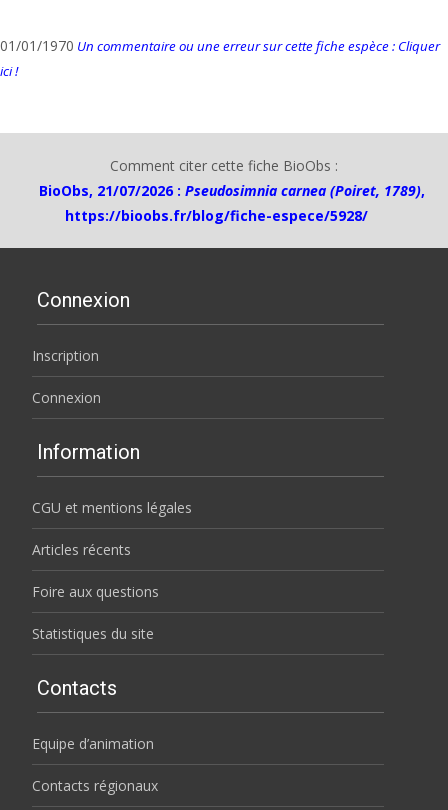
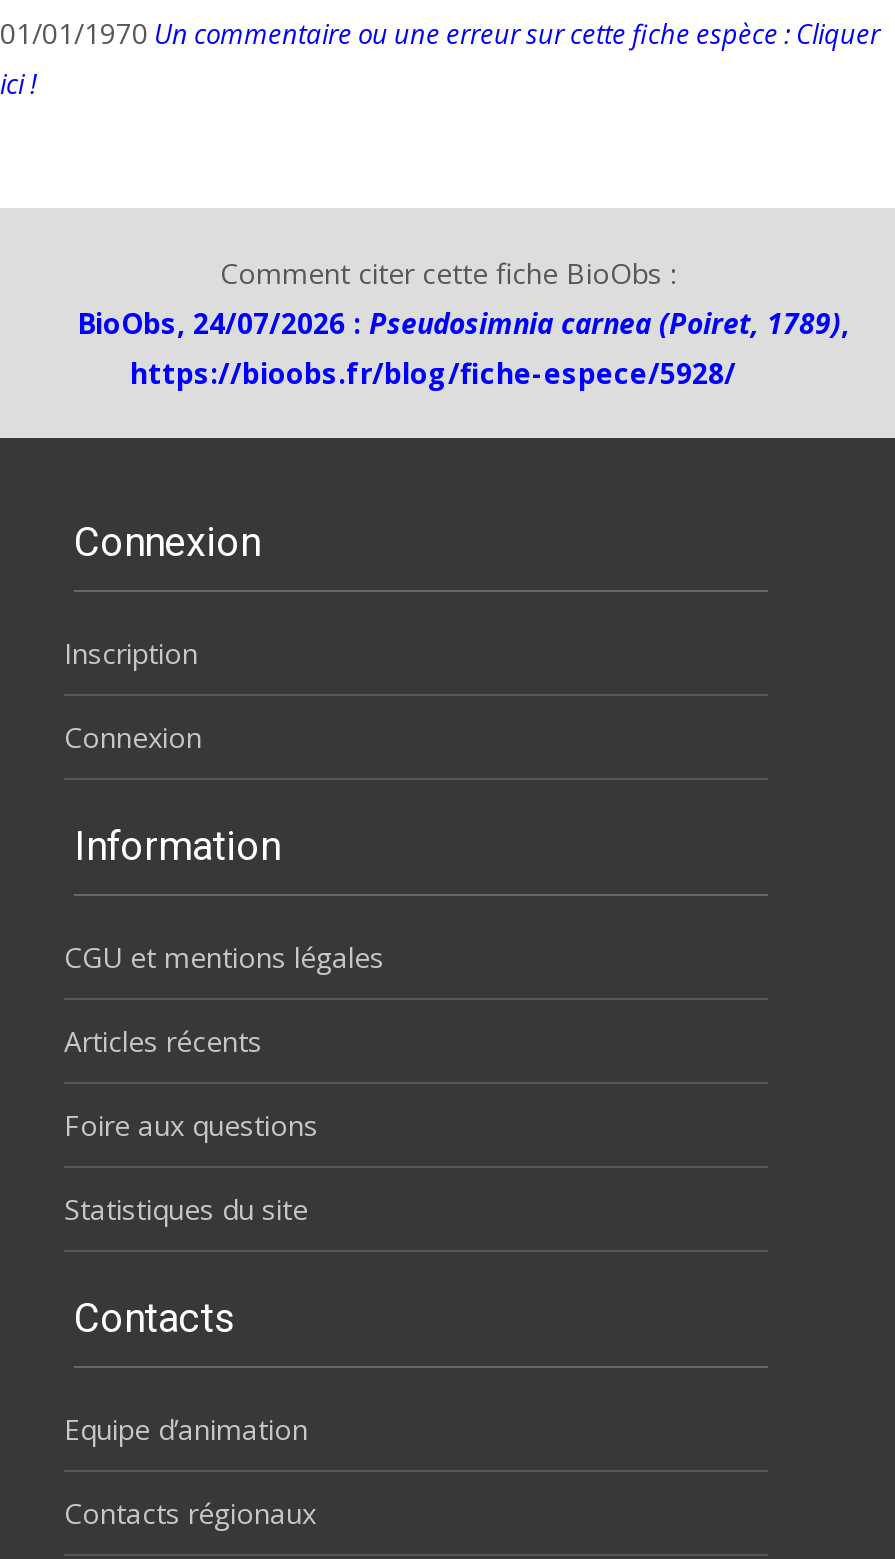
- BioObs, 21/07/2026 : Pseudosimnia carnea (Poiret, 1789),
+ BioObs, 24/07/2026 : Pseudosimnia carnea (Poiret, 1789),
